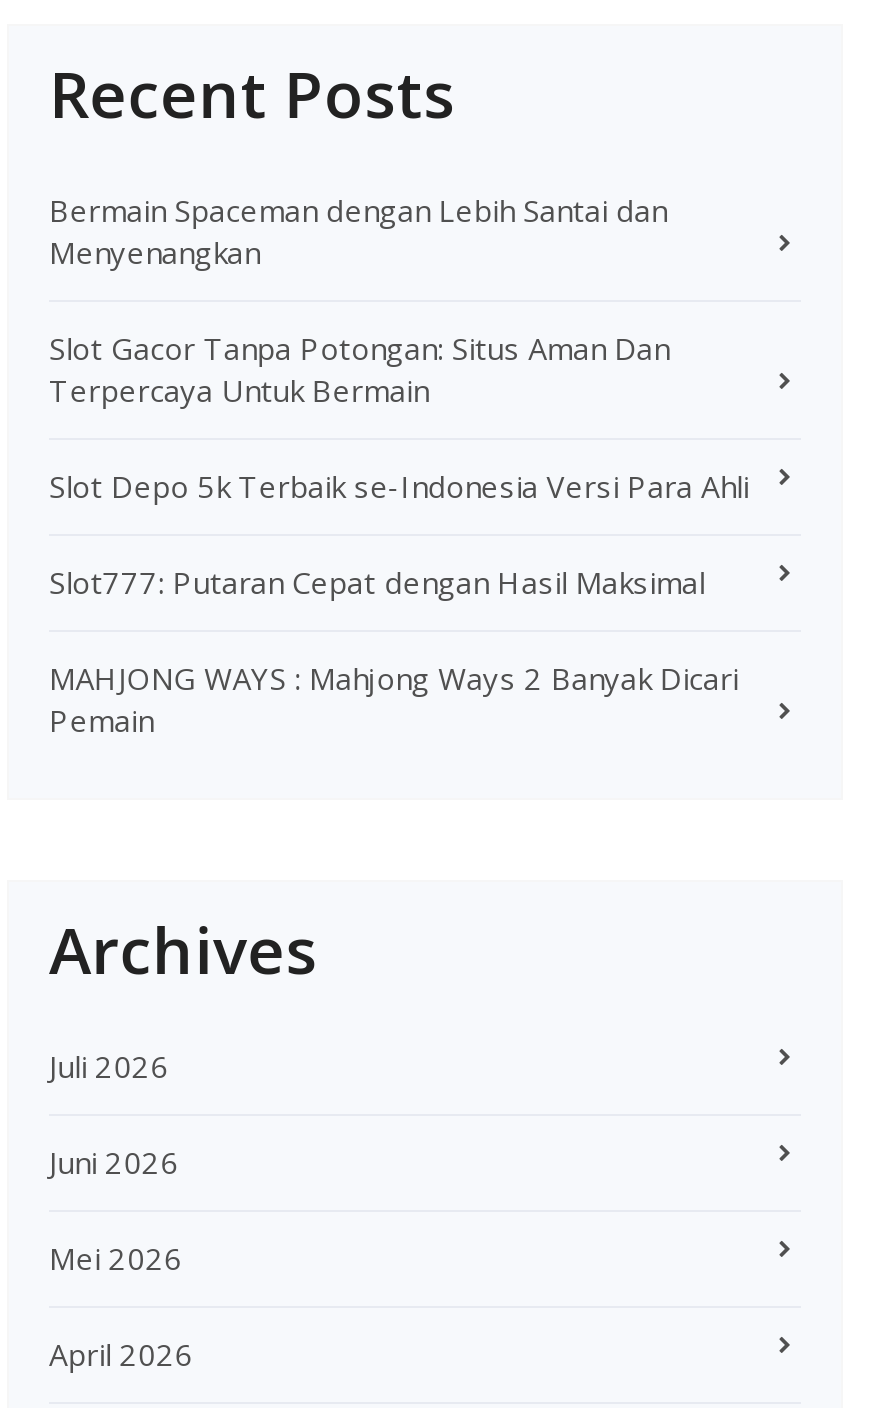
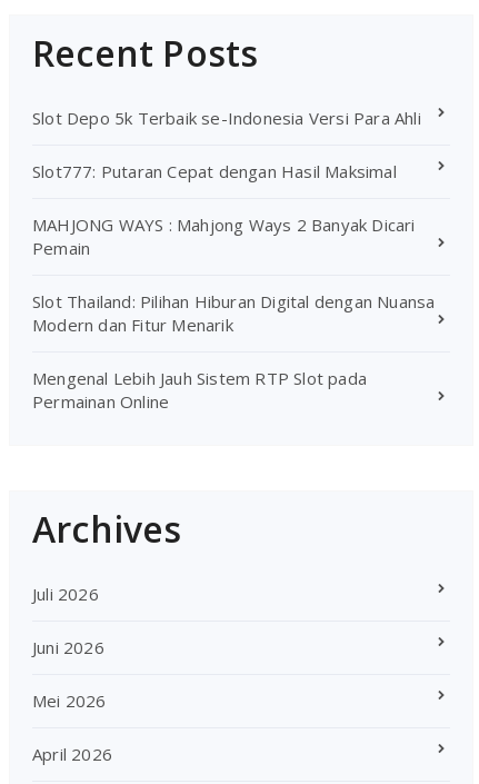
- Bermain Spaceman dengan Lebih Santai dan
- Menyenangkan
- Slot Gacor Tanpa Potongan: Situs Aman Dan
- Terpercaya Untuk Bermain

moved up: Slot Depo 5k Terbaik se-Indonesia Versi Para Ahli | Slot777: Putaran Cepat dengan Hasil Maksimal | MAHJONG WAYS : Mahjong Ways 2 Banyak Dicari | Pemain

+ Slot Thailand: Pilihan Hiburan Digital dengan Nuansa
+ Modern dan Fitur Menarik
+ Mengenal Lebih Jauh Sistem RTP Slot pada
+ Permainan Online
